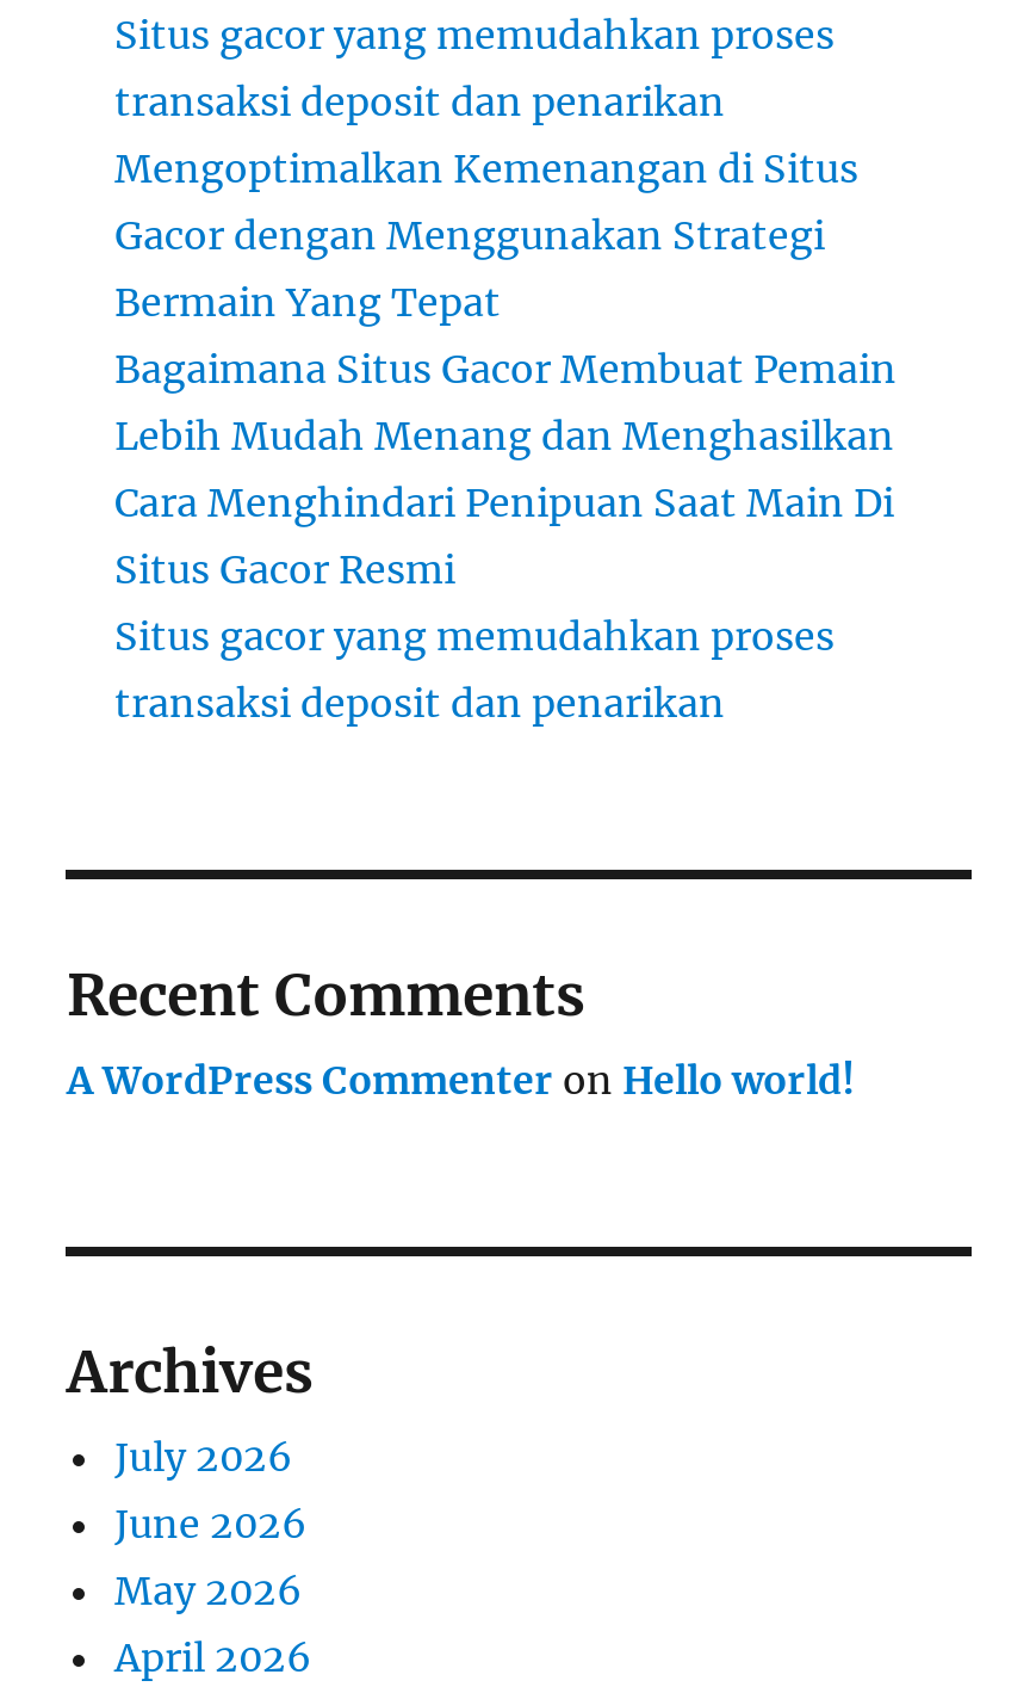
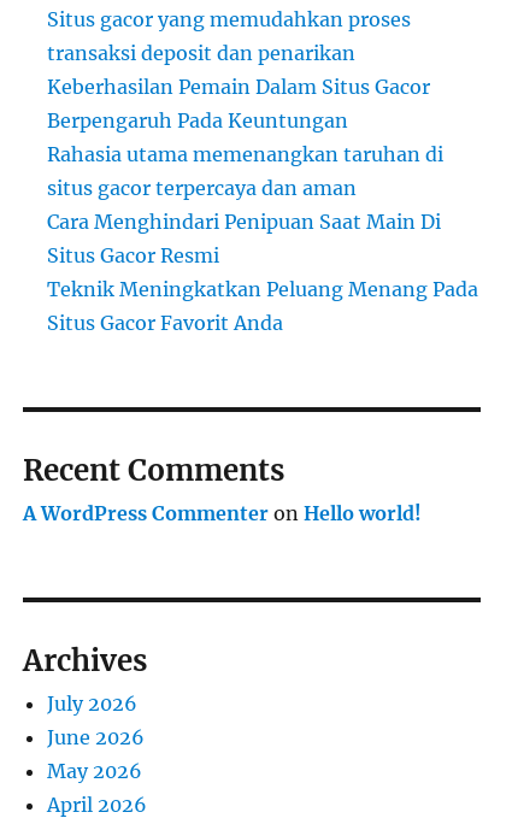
- Mengoptimalkan Kemenangan di Situs
- Gacor dengan Menggunakan Strategi
- Bermain Yang Tepat
- Bagaimana Situs Gacor Membuat Pemain
- Lebih Mudah Menang dan Menghasilkan
+ Keberhasilan Pemain Dalam Situs Gacor
+ Berpengaruh Pada Keuntungan
+ Rahasia utama memenangkan taruhan di
+ situs gacor terpercaya dan aman

- Situs gacor yang memudahkan proses
- transaksi deposit dan penarikan
+ Teknik Meningkatkan Peluang Menang Pada
+ Situs Gacor Favorit Anda
